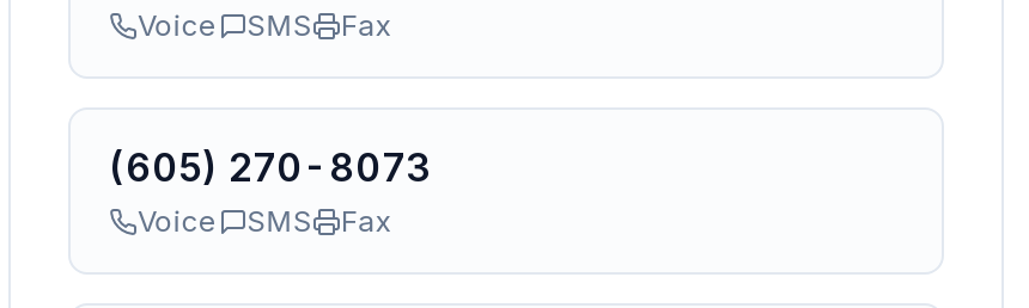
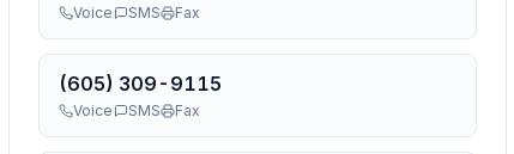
- (605) 270-8073
+ (605) 309-9115
